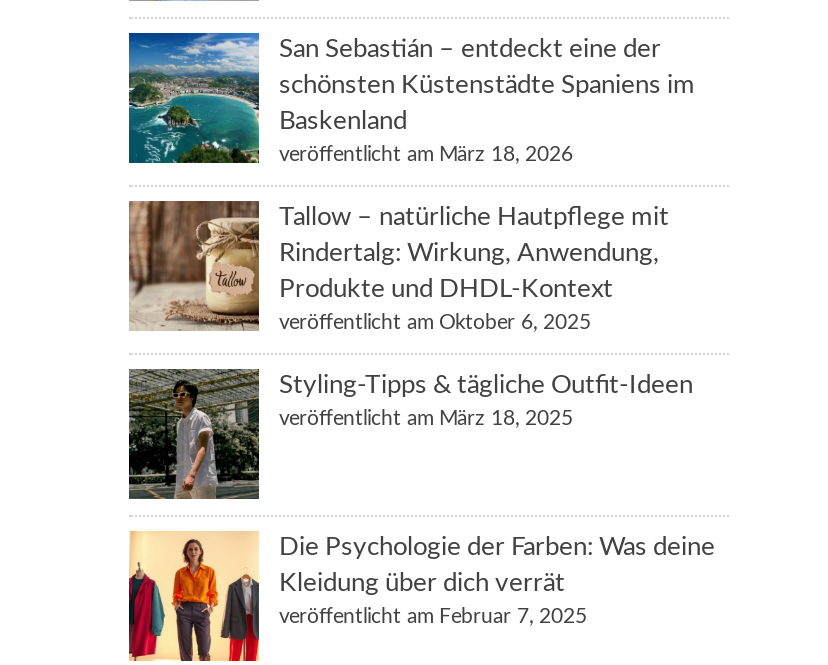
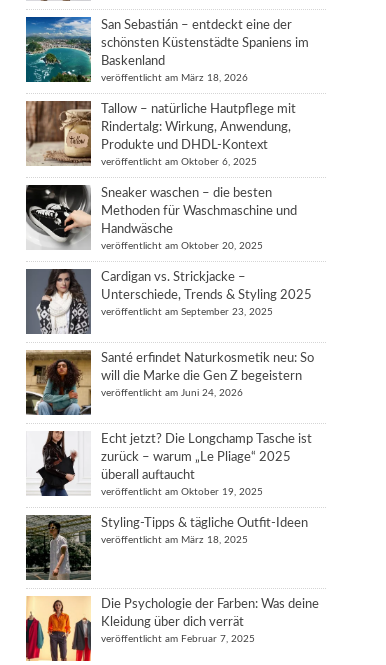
+ [image]
+ Sneaker waschen – die besten
+ Methoden für Waschmaschine und
+ Handwäsche
+ veröffentlicht am Oktober 20, 2025
+ Cardigan vs. Strickjacke –
+ Unterschiede, Trends & Styling 2025
+ veröffentlicht am September 23, 2025

+ [image]
+ Santé erfindet Naturkosmetik neu: So
+ will die Marke die Gen Z begeistern
+ veröffentlicht am Juni 24, 2026

+ [image]
+ Echt jetzt? Die Longchamp Tasche ist
+ zurück – warum „Le Pliage“ 2025
+ überall auftaucht
+ veröffentlicht am Oktober 19, 2025

+ [image]
